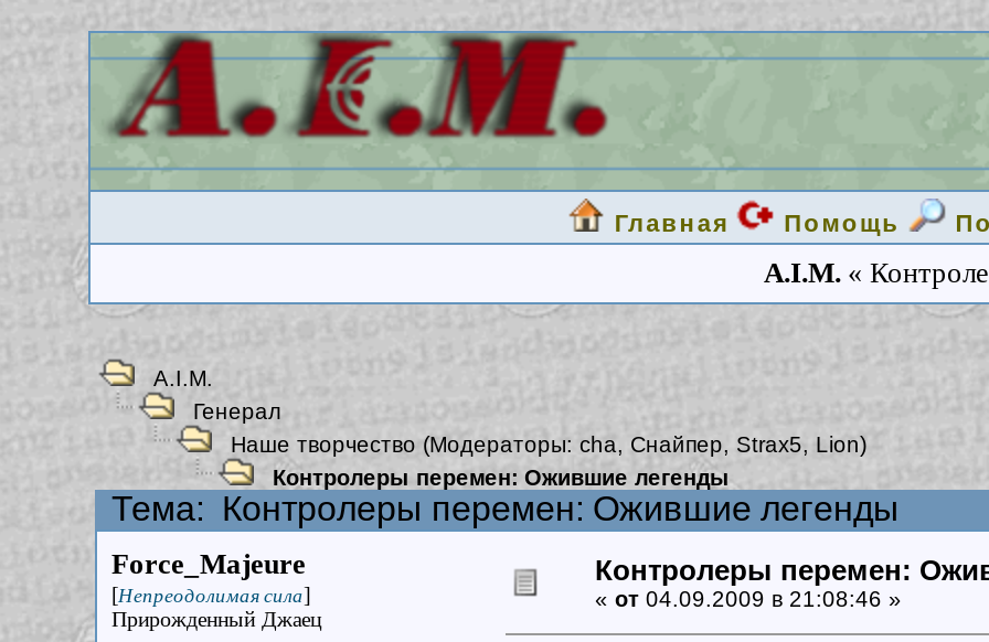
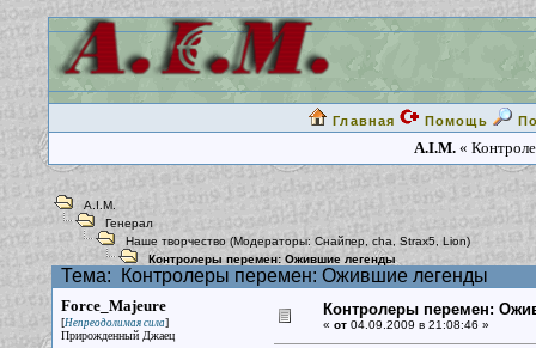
- Наше творчество (Модераторы: cha, Снайпер, Strax5, Lion)
+ Наше творчество (Модераторы: Снайпер, cha, Strax5, Lion)
